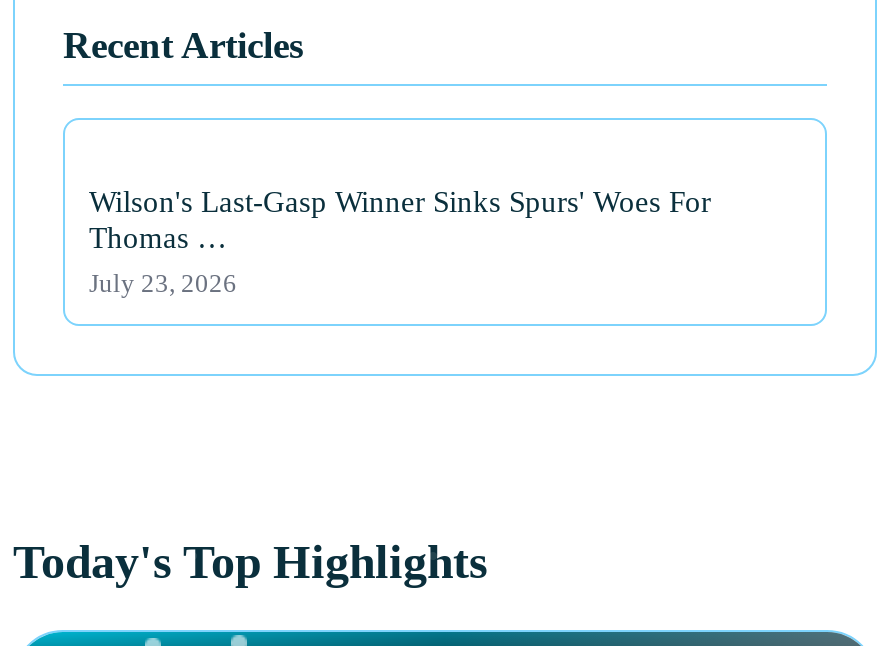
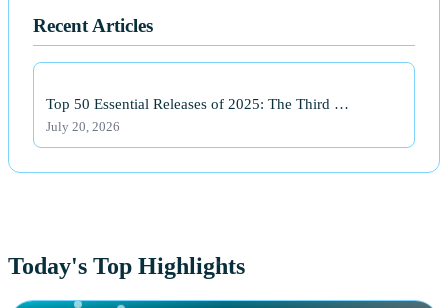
- Wilson's Last-Gasp Winner Sinks Spurs' Woes For
- Thomas …
+ Top 50 Essential Releases of 2025: The Third …

- July 23, 2026
+ July 20, 2026
